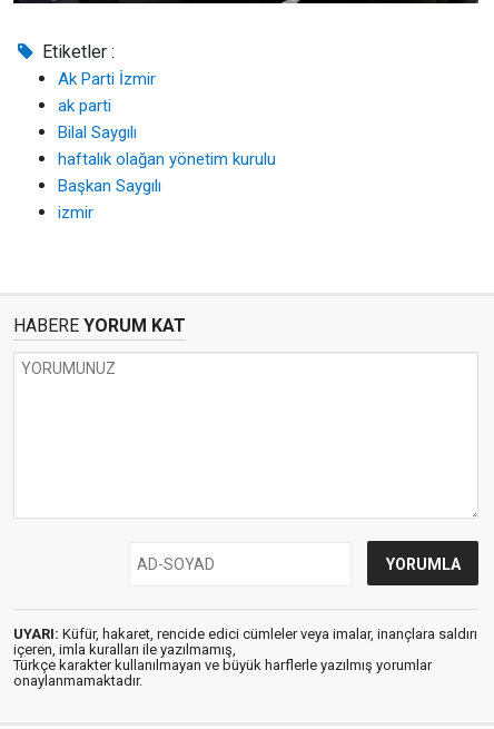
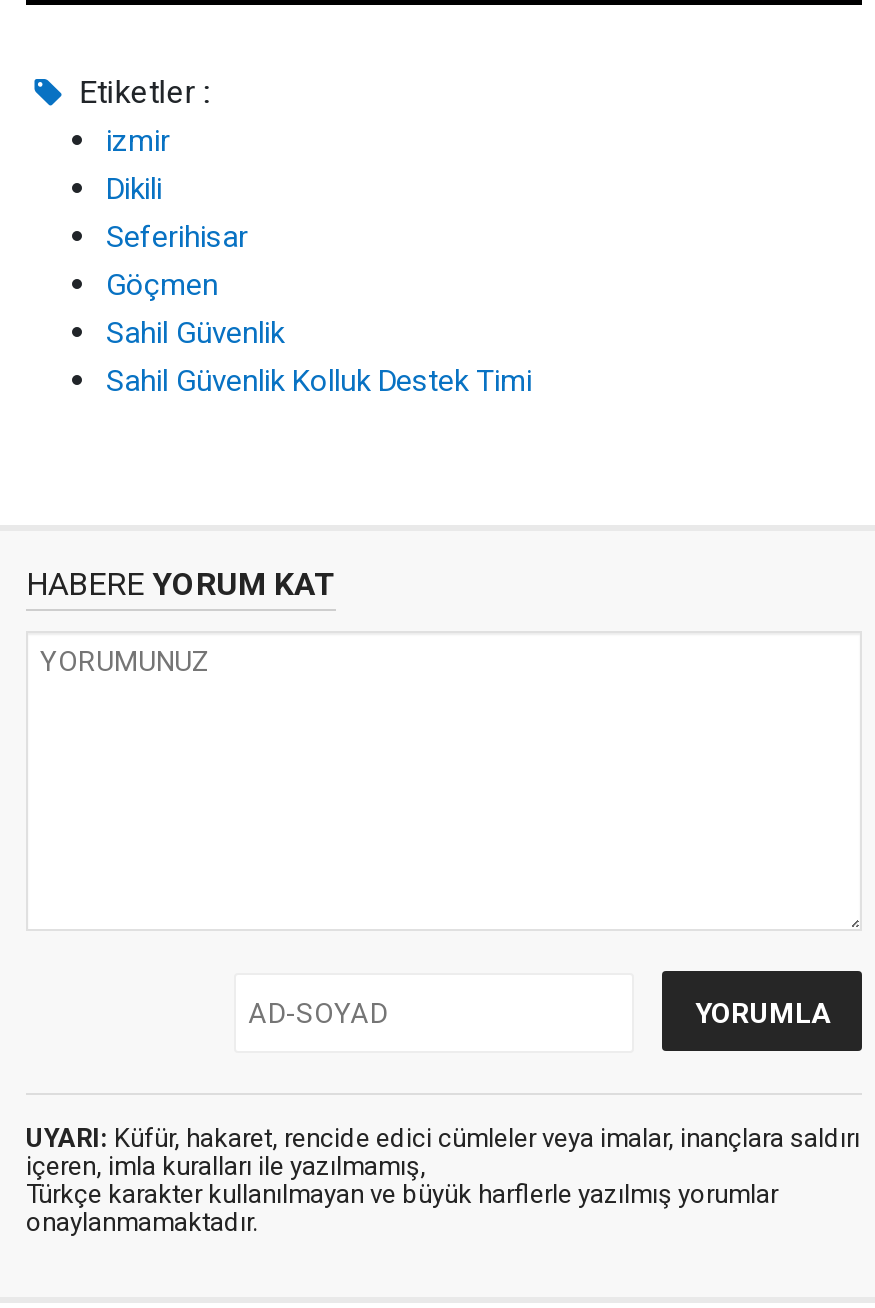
- Ak Parti İzmir
- ak parti
- Bilal Saygılı
- haftalık olağan yönetim kurulu
- Başkan Saygılı

moved up: izmir

+ Dikili
+ Seferihisar
+ Göçmen
+ Sahil Güvenlik
+ Sahil Güvenlik Kolluk Destek Timi
